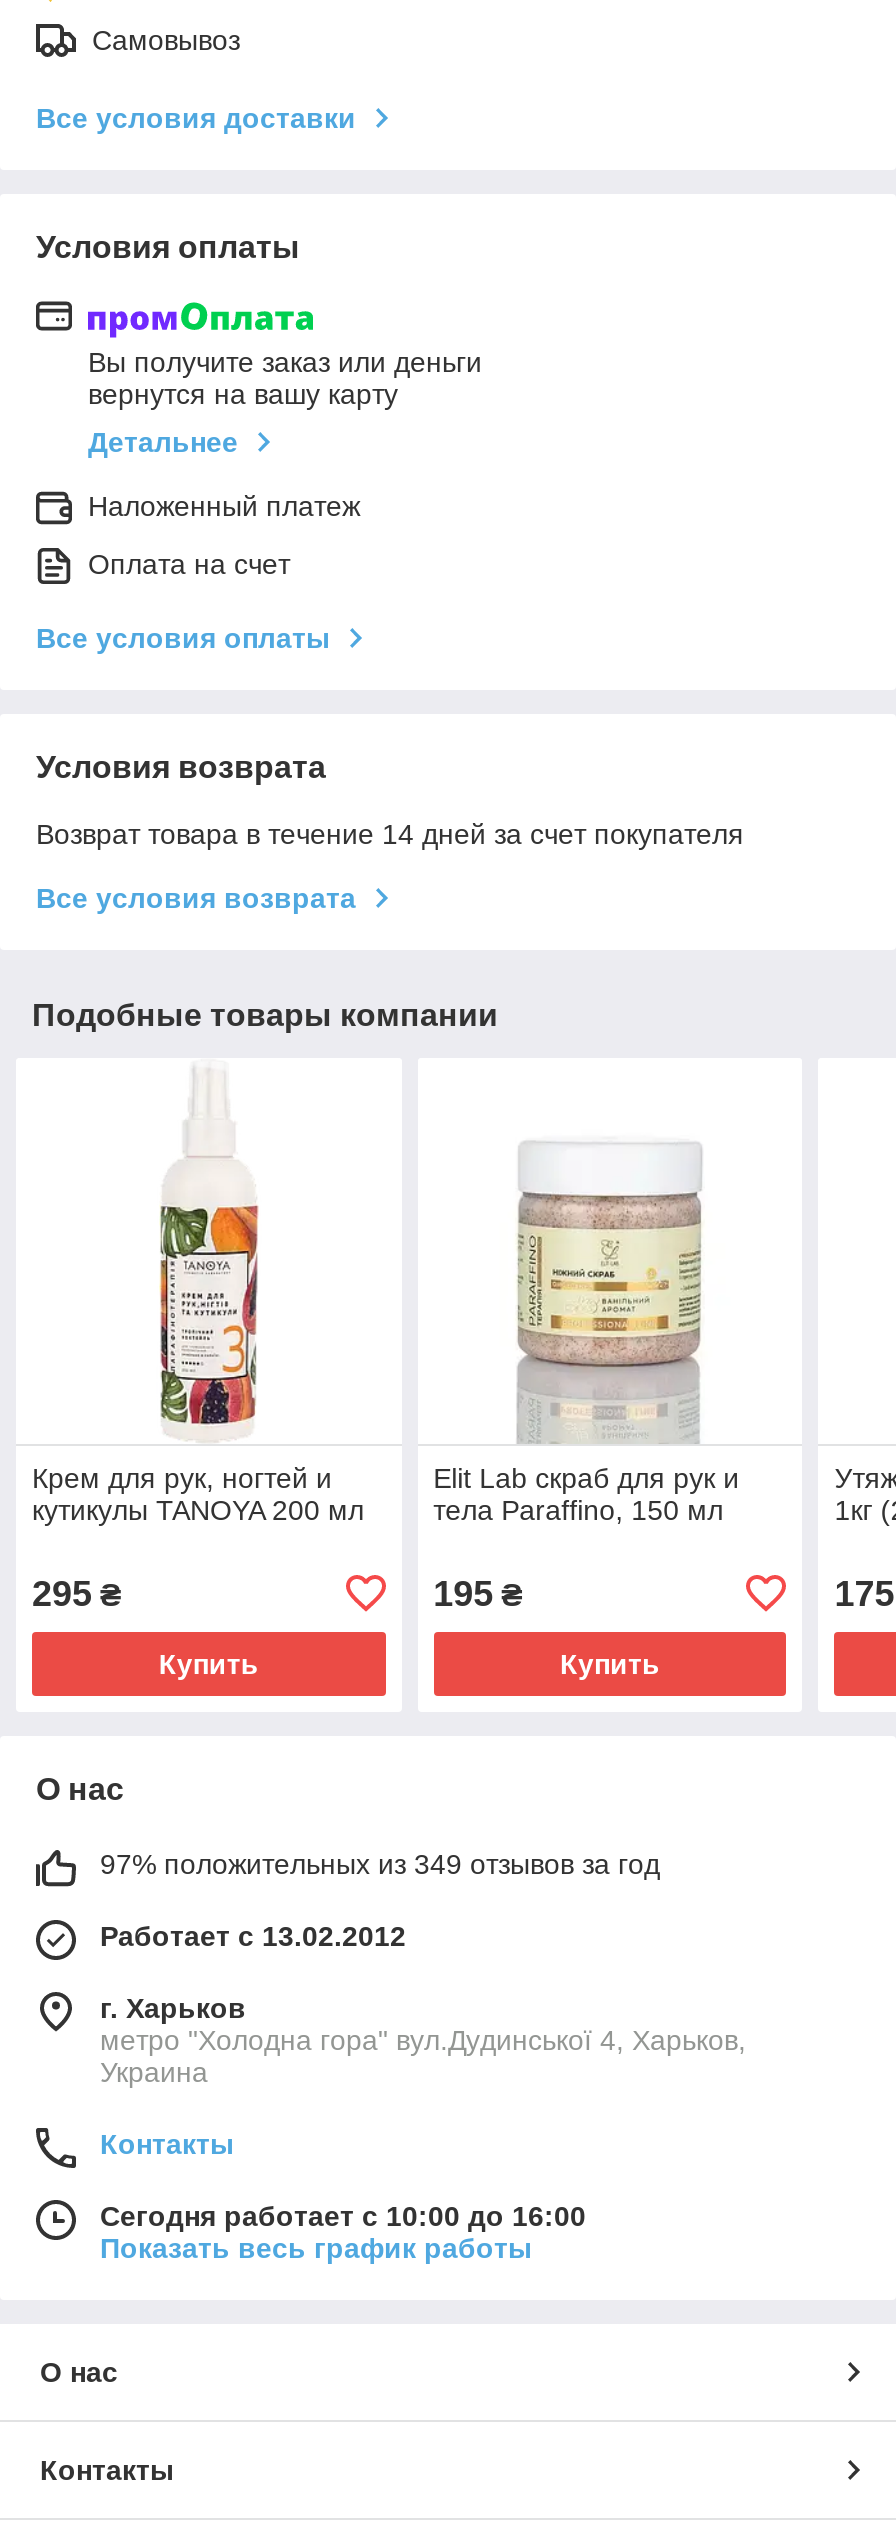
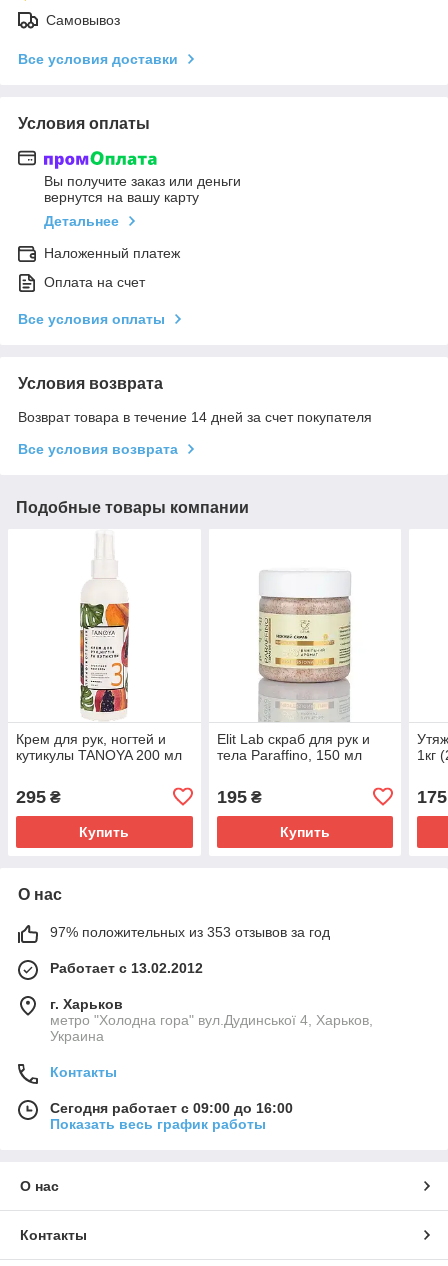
- 97% положительных из 349 отзывов за год
+ 97% положительных из 353 отзывов за год

- Сегодня работает с 10:00 до 16:00
+ Сегодня работает с 09:00 до 16:00
